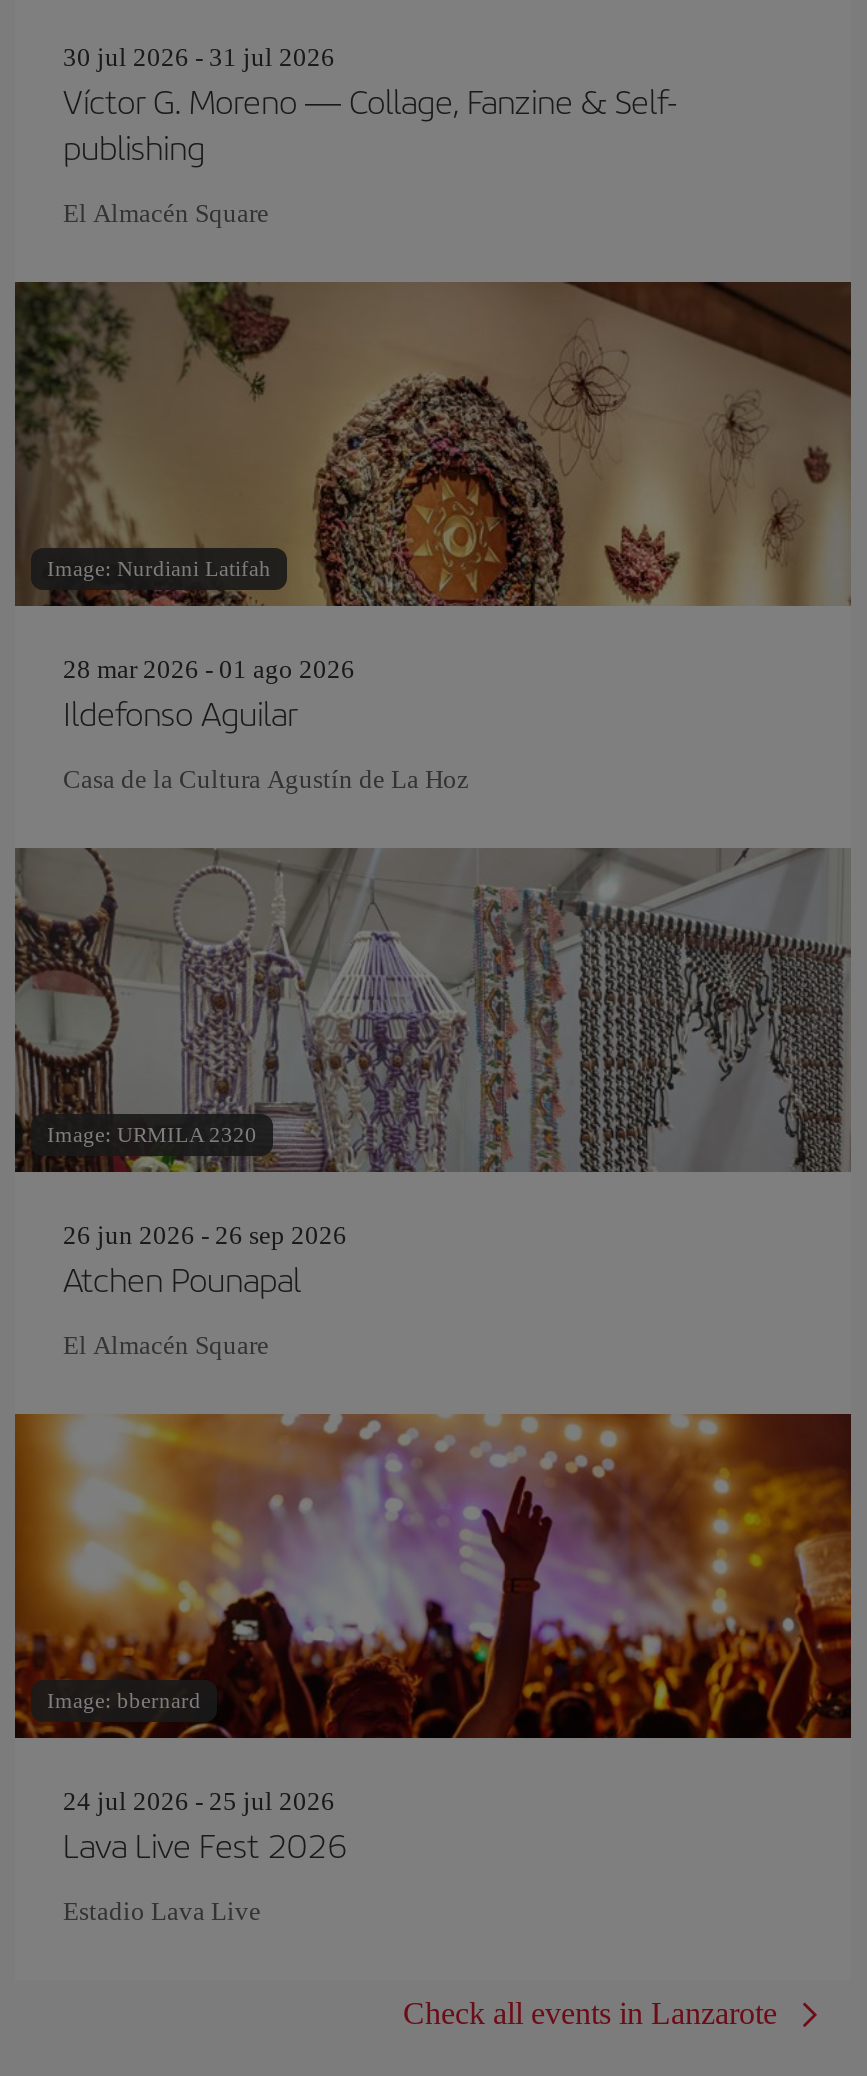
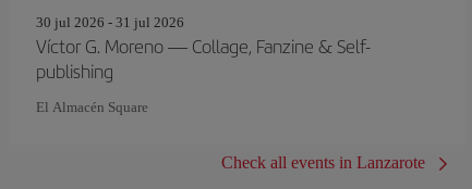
- [image]
- Image: Nurdiani Latifah
- 28 mar 2026 - 01 ago 2026
- Ildefonso Aguilar
- Casa de la Cultura Agustín de La Hoz

- [image]
- Image: URMILA 2320
- 26 jun 2026 - 26 sep 2026
- Atchen Pounapal
- El Almacén Square

- [image]
- Image: bbernard
- 24 jul 2026 - 25 jul 2026
- Lava Live Fest 2026
- Estadio Lava Live
